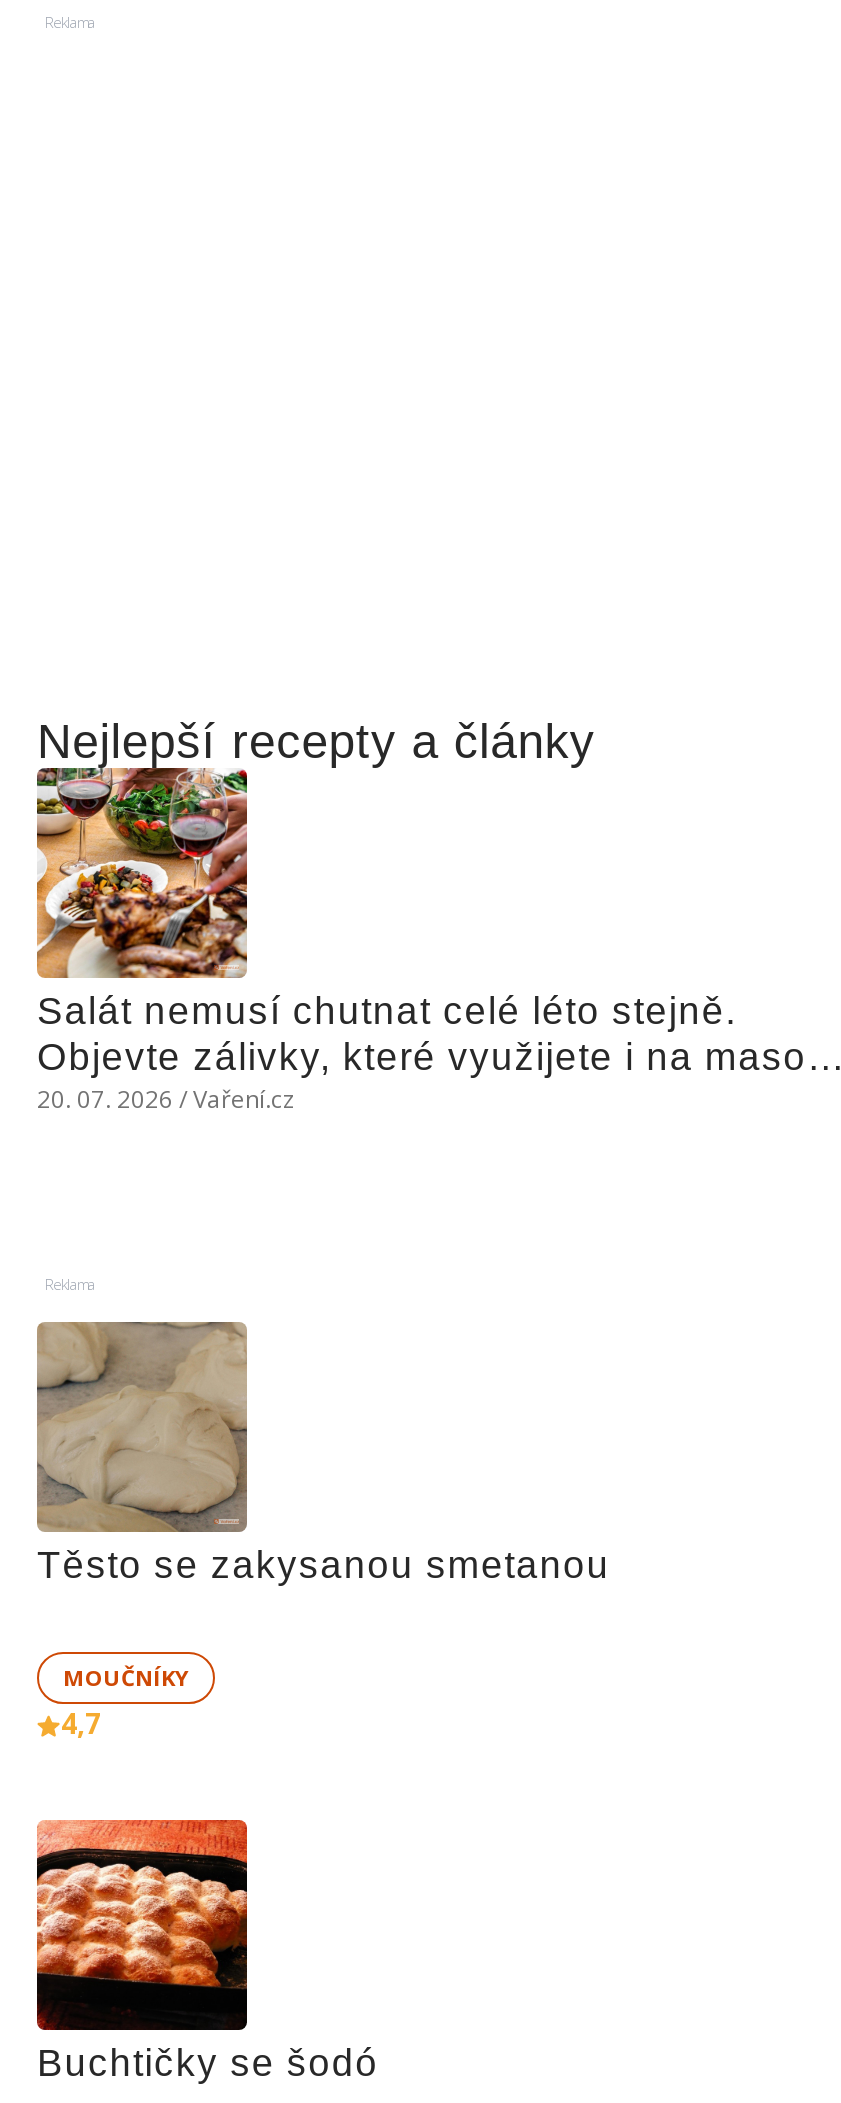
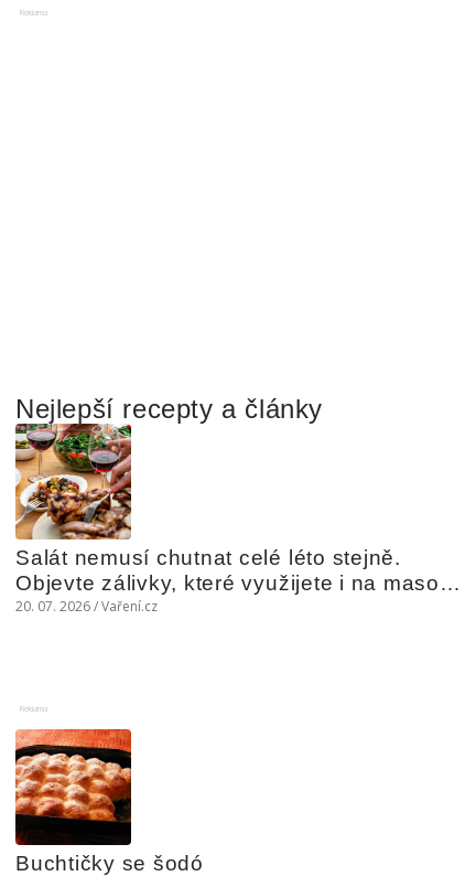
- [image]
- Těsto se zakysanou smetanou
- MOUČNÍKY
- 4,7
